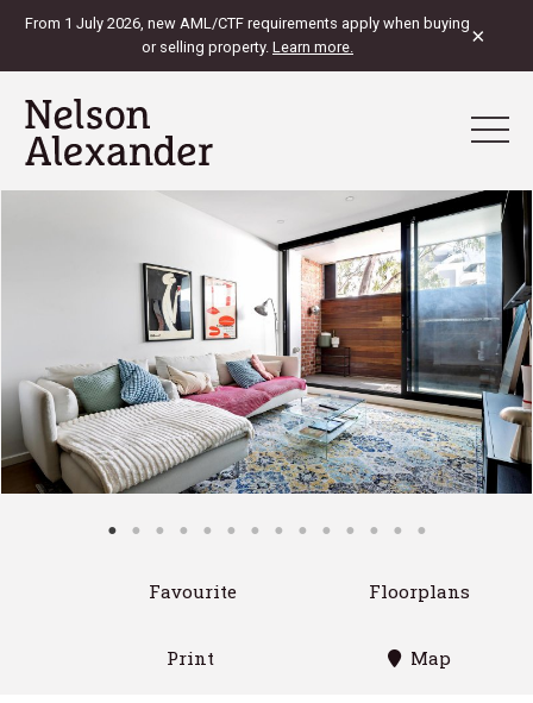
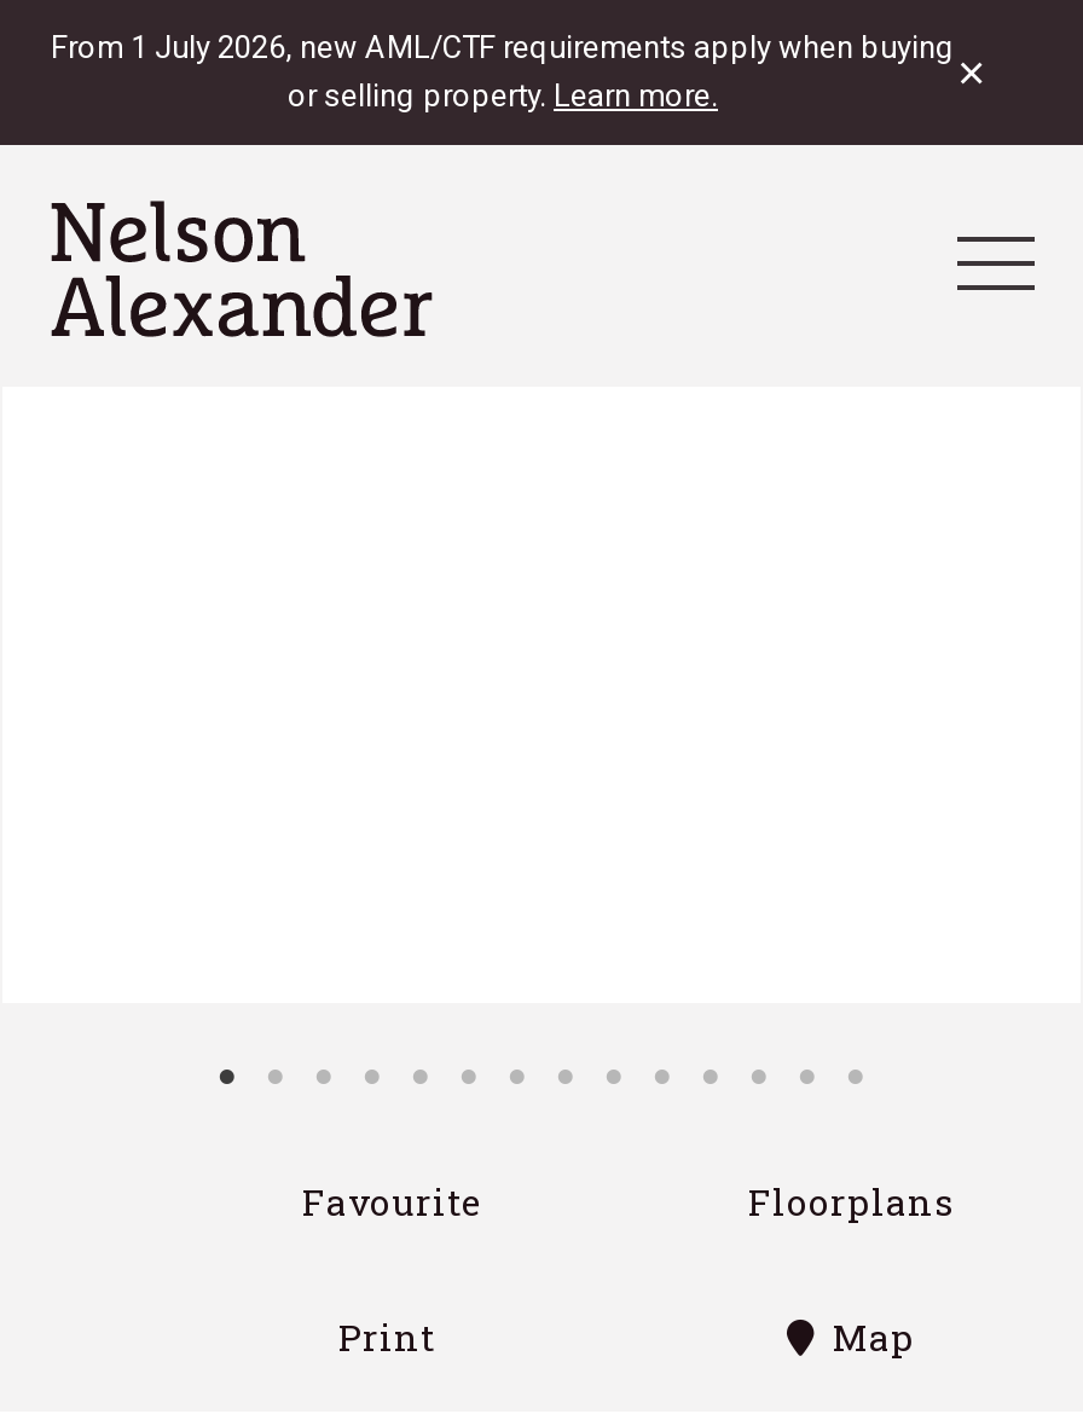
- [image]
